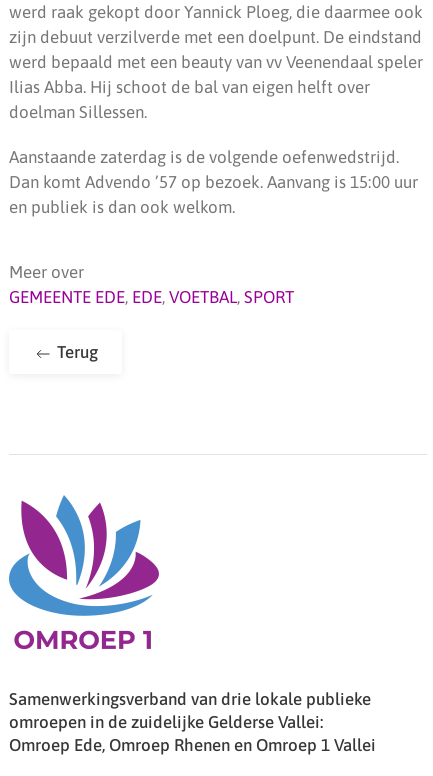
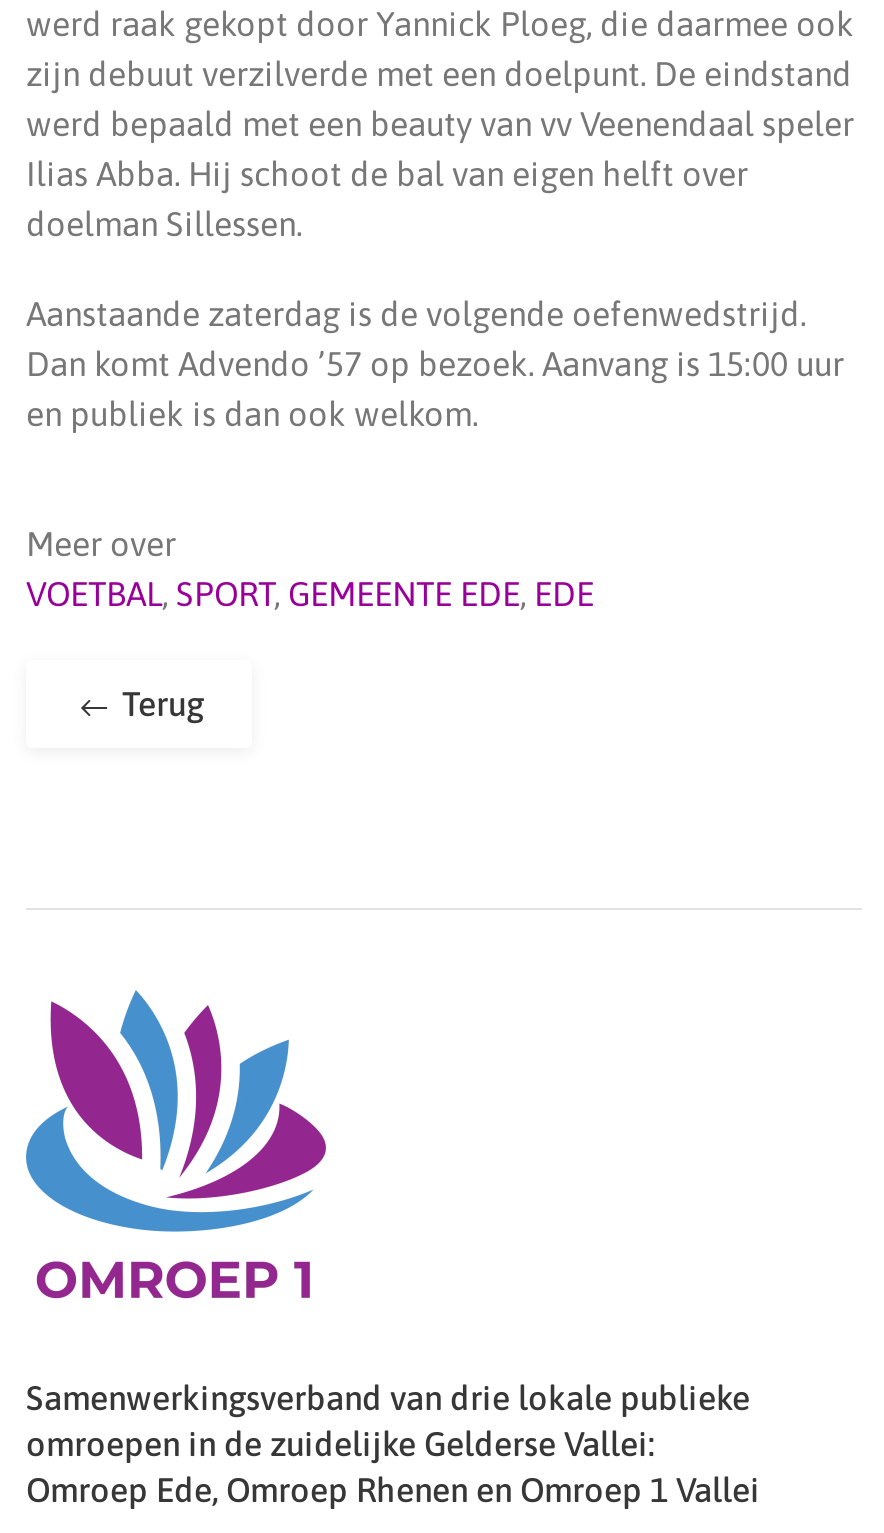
- GEMEENTE EDE, EDE, VOETBAL, SPORT
+ VOETBAL, SPORT, GEMEENTE EDE, EDE
